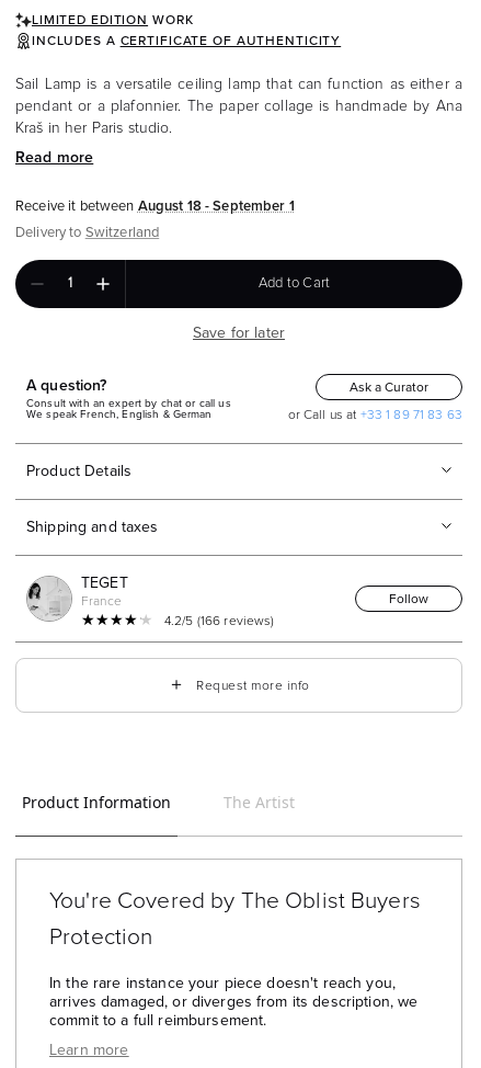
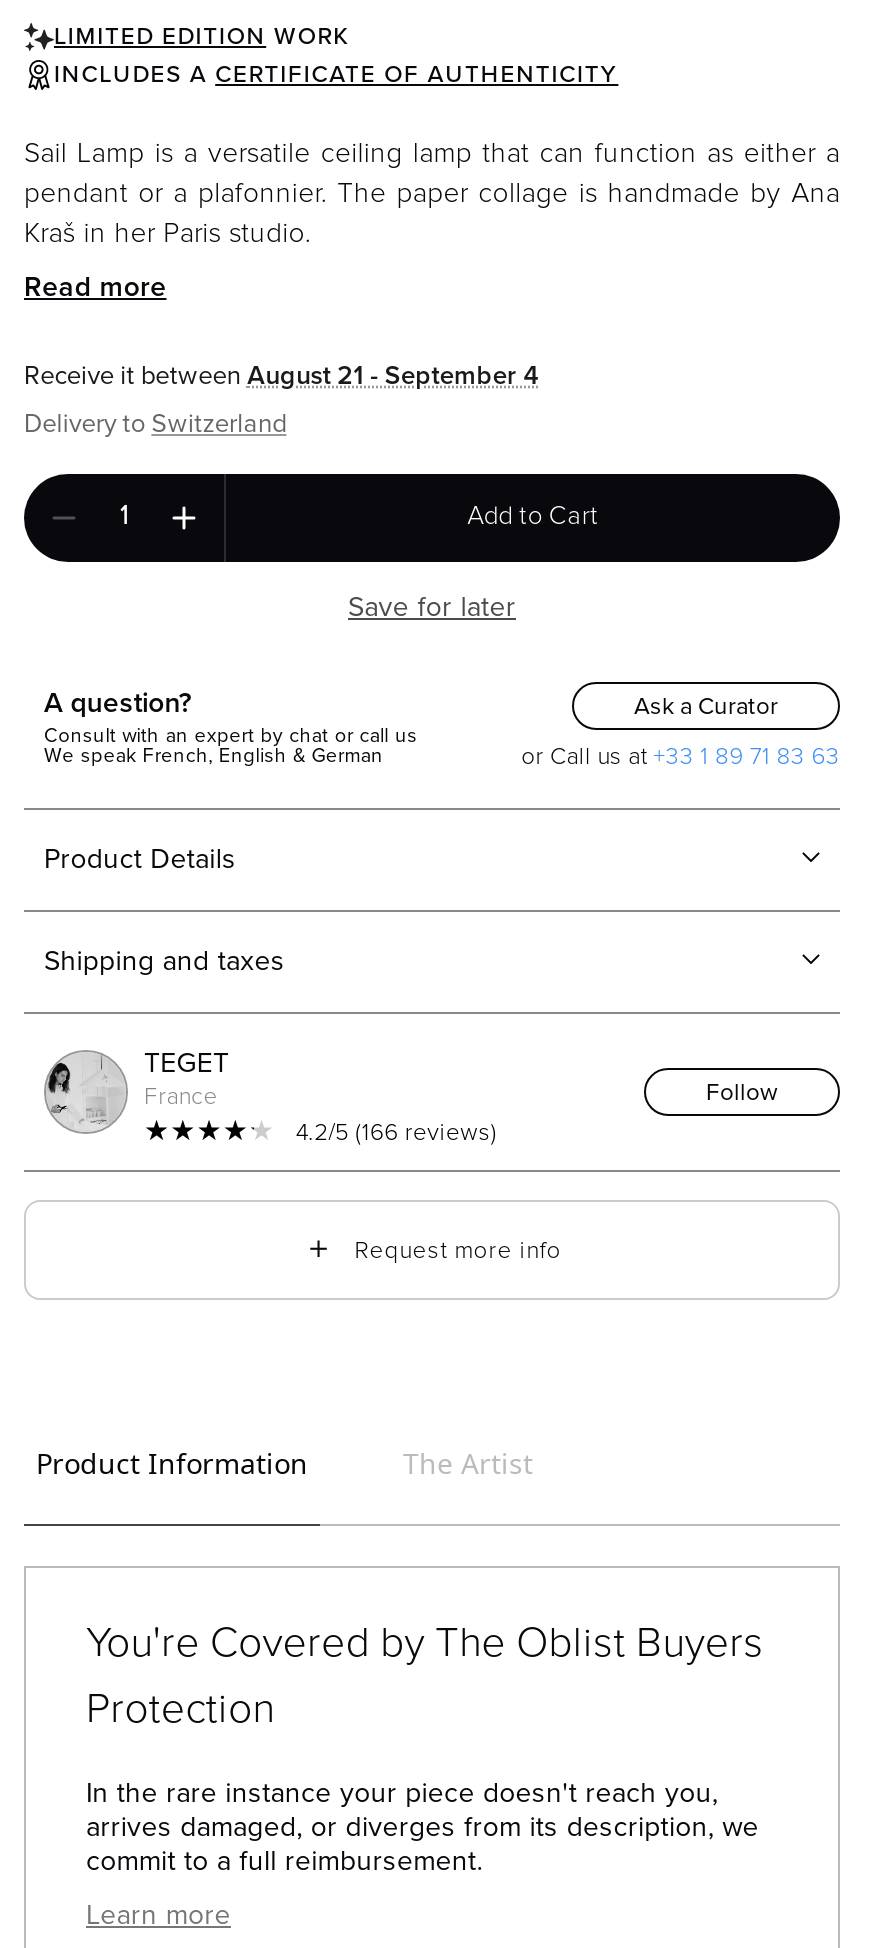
- Receive it between August 18 - September 1
+ Receive it between August 21 - September 4
